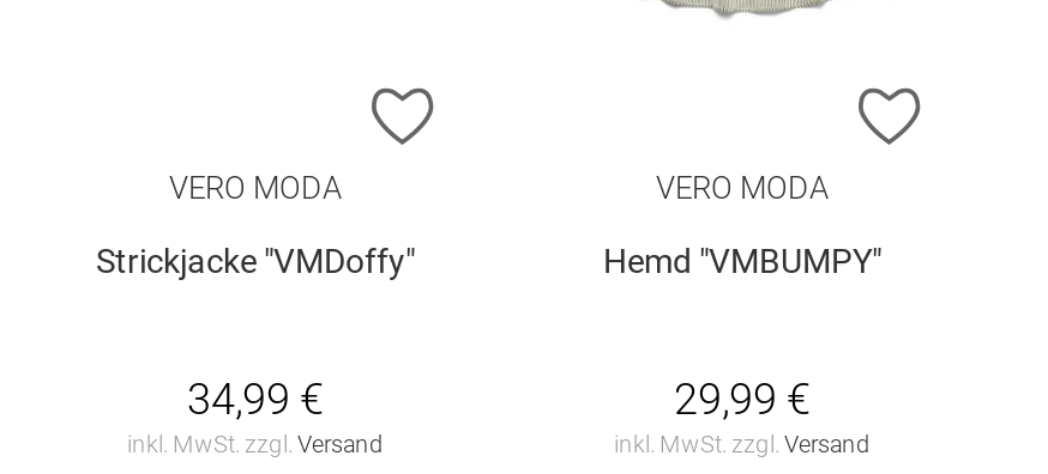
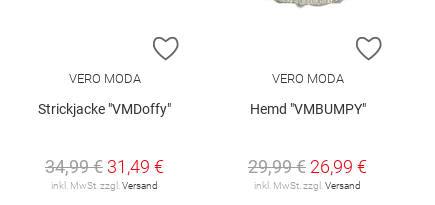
- 34,99 €
+ 34,99 € 31,49 €

- 29,99 €
+ 29,99 € 26,99 €
